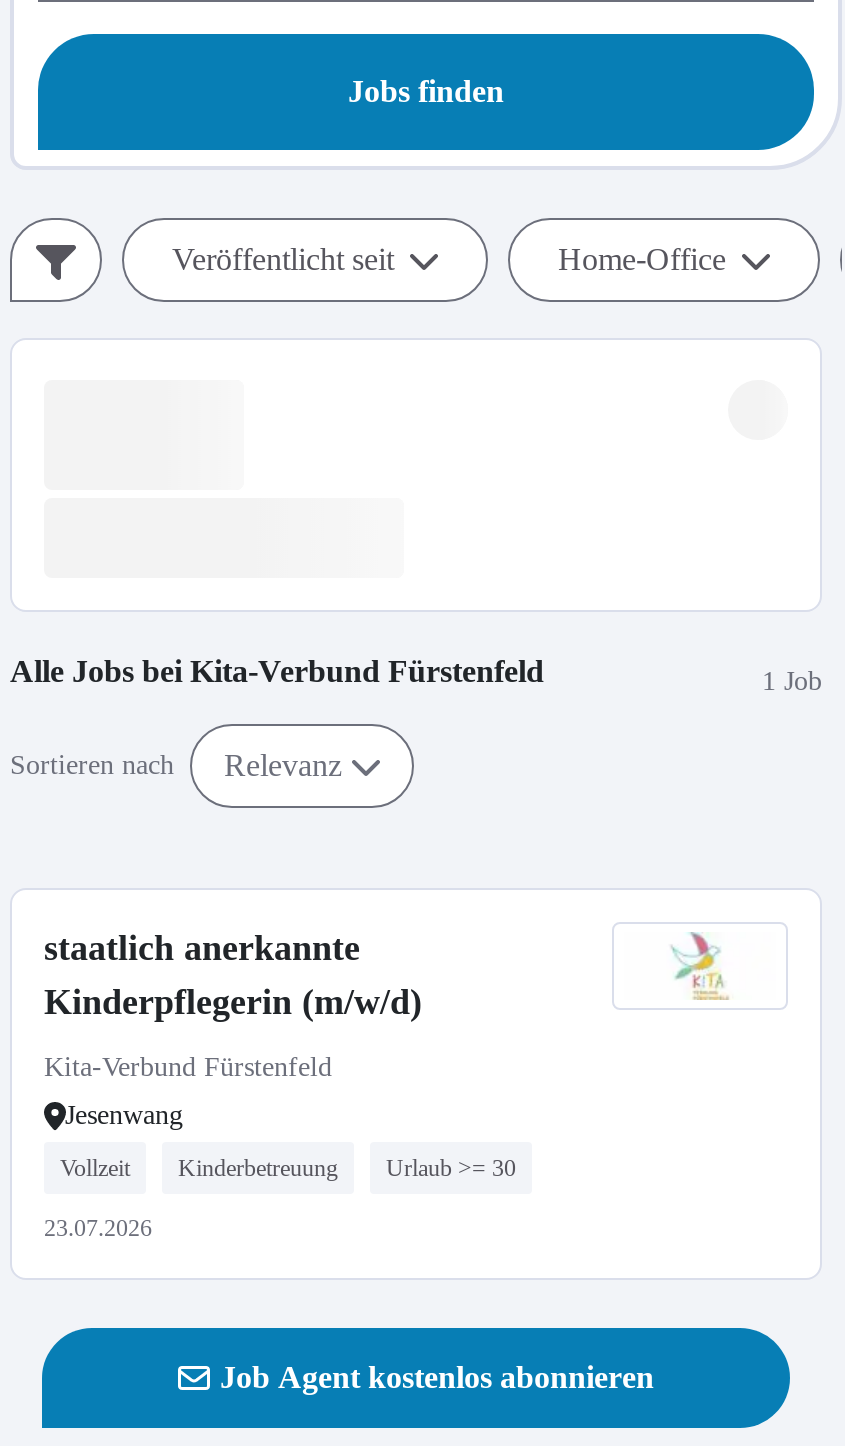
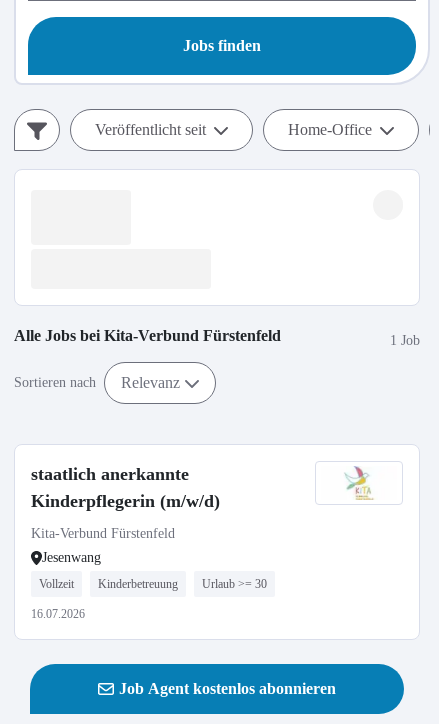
- 23.07.2026
+ 16.07.2026
